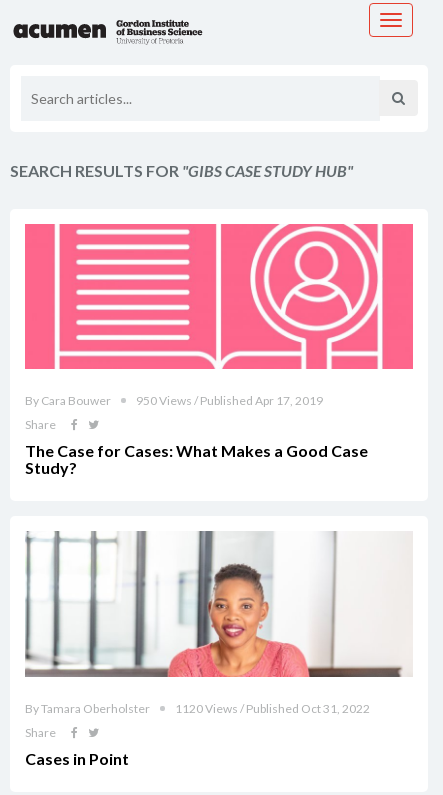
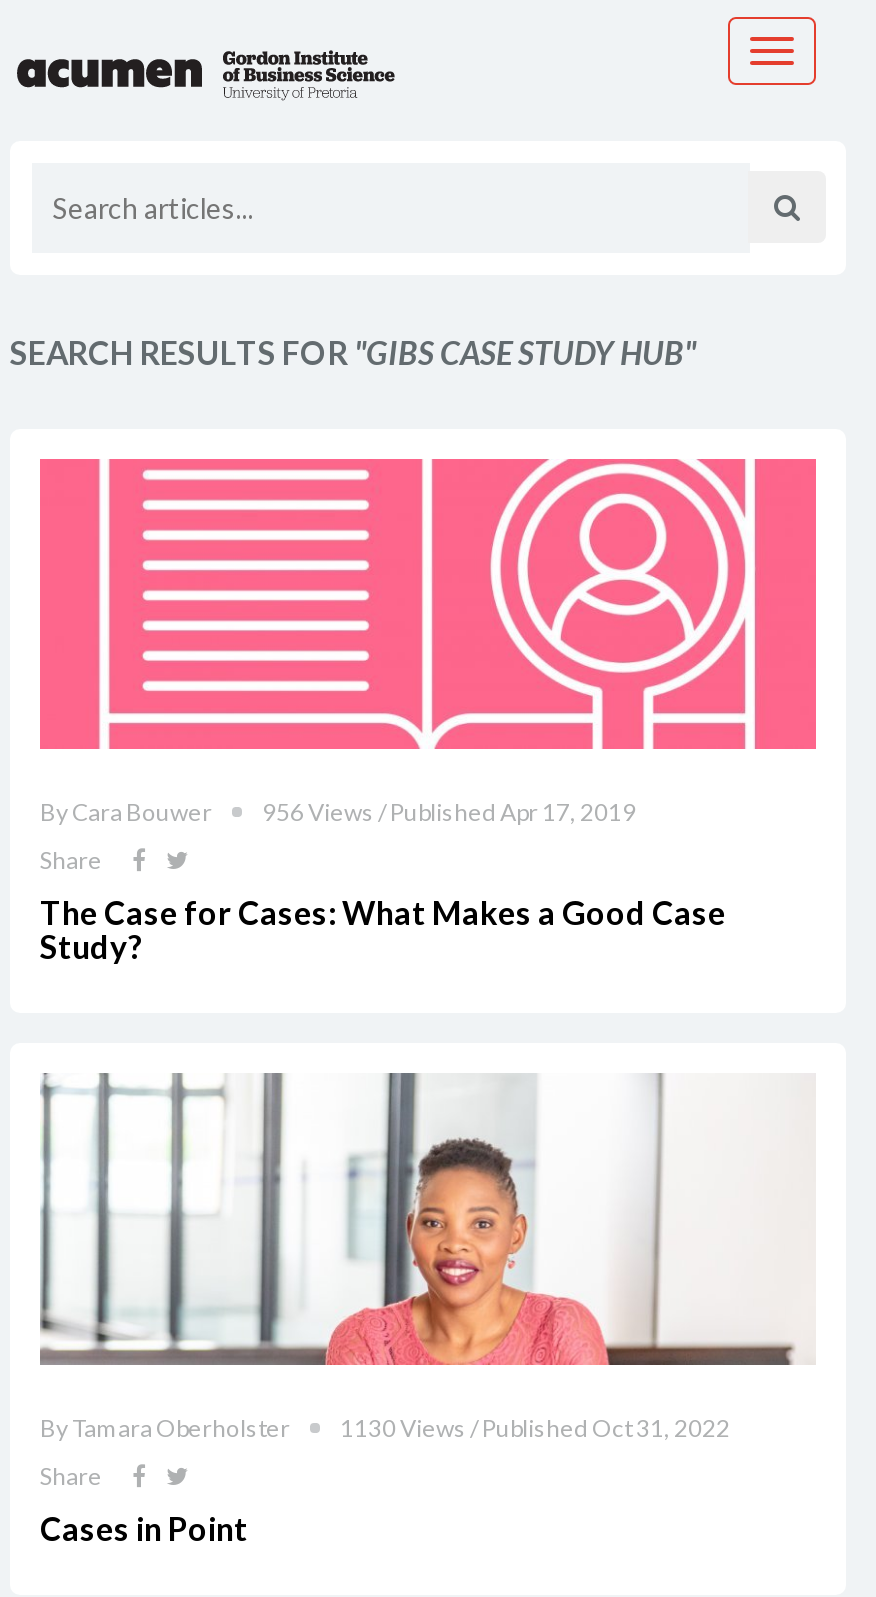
- 950 Views / Published Apr 17, 2019
+ 956 Views / Published Apr 17, 2019

- 1120 Views / Published Oct 31, 2022
+ 1130 Views / Published Oct 31, 2022
